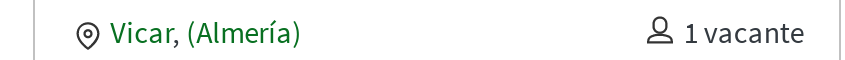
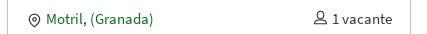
- Vicar, (Almería)
+ Motril, (Granada)
